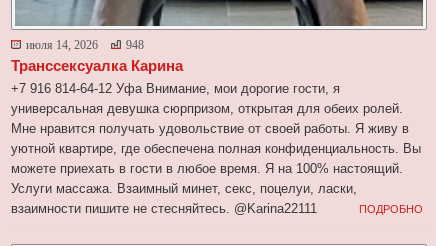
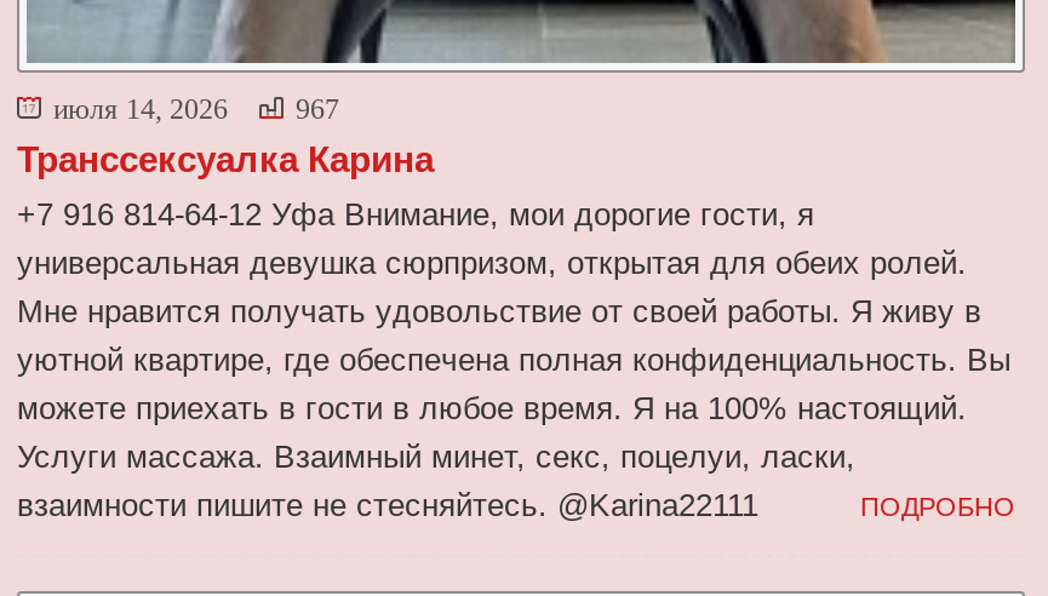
- июля 14, 2026 948
+ июля 14, 2026 967
